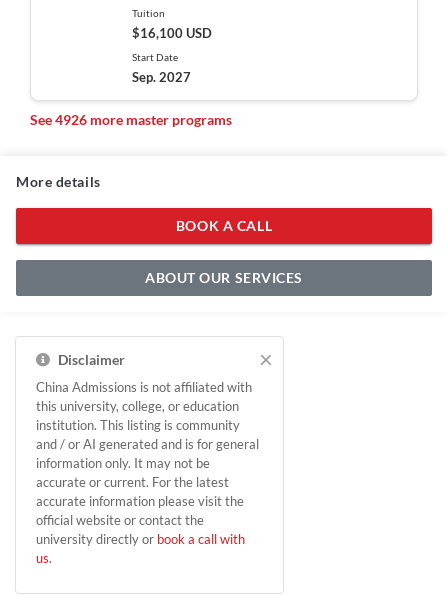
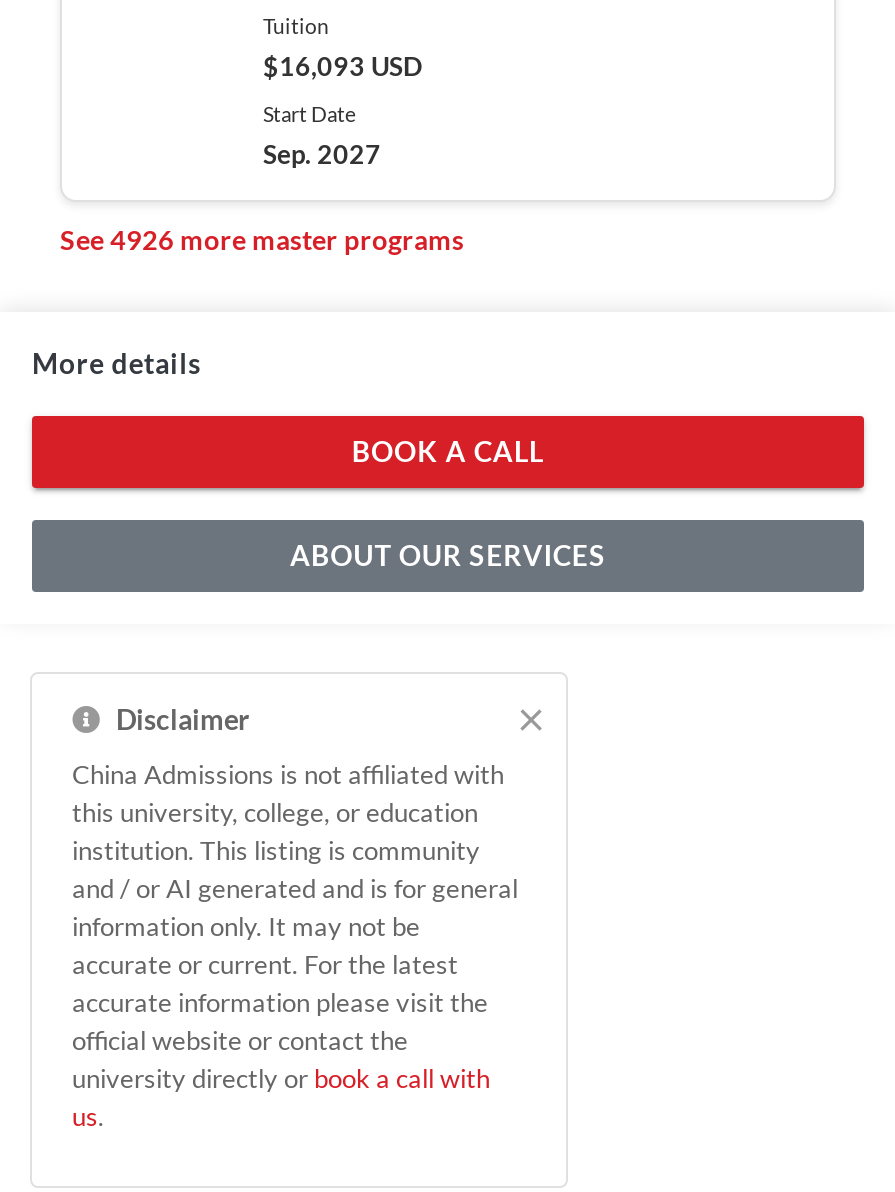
- $16,100 USD
+ $16,093 USD
